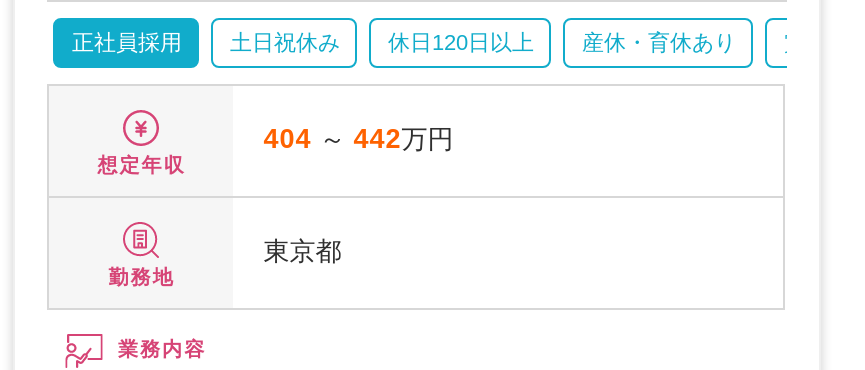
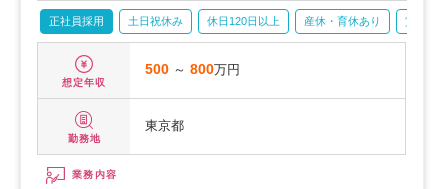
- 404～442万円
+ 500～800万円
